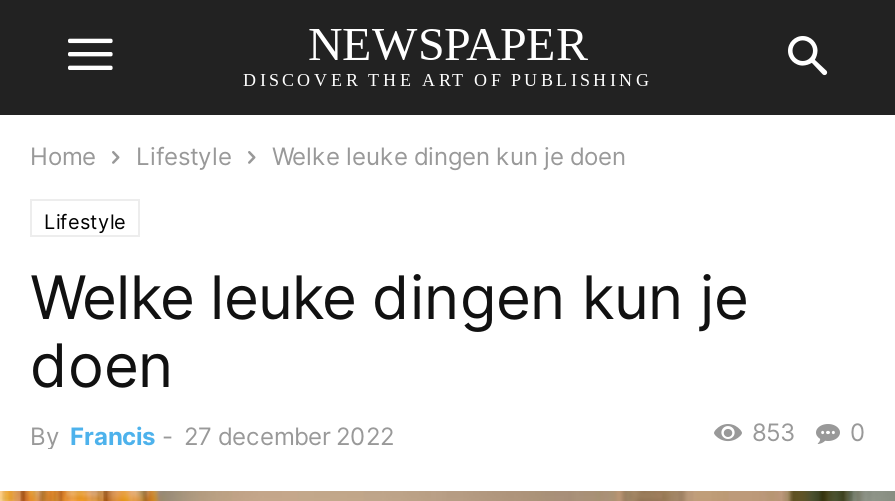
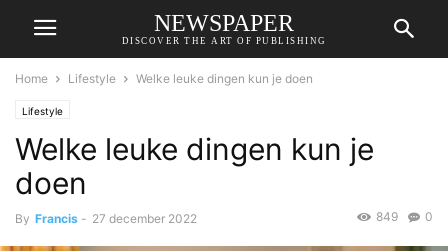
- 853 0
+ 849 0
